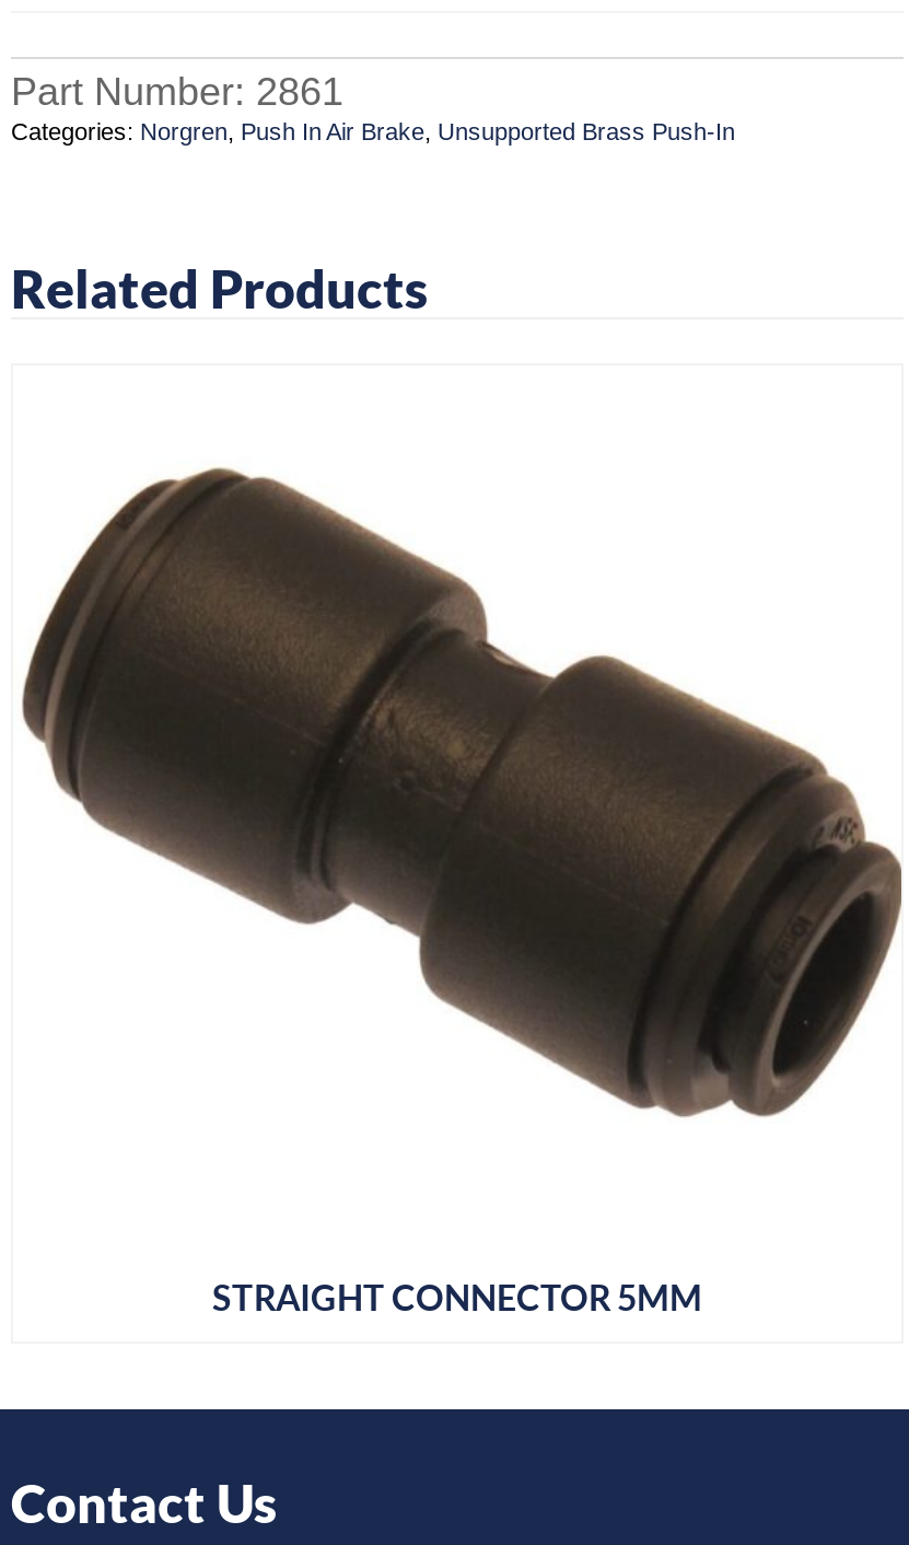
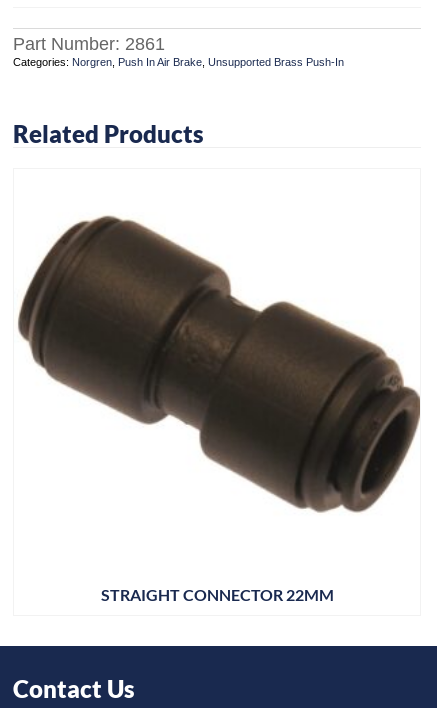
- STRAIGHT CONNECTOR 5MM
+ STRAIGHT CONNECTOR 22MM
